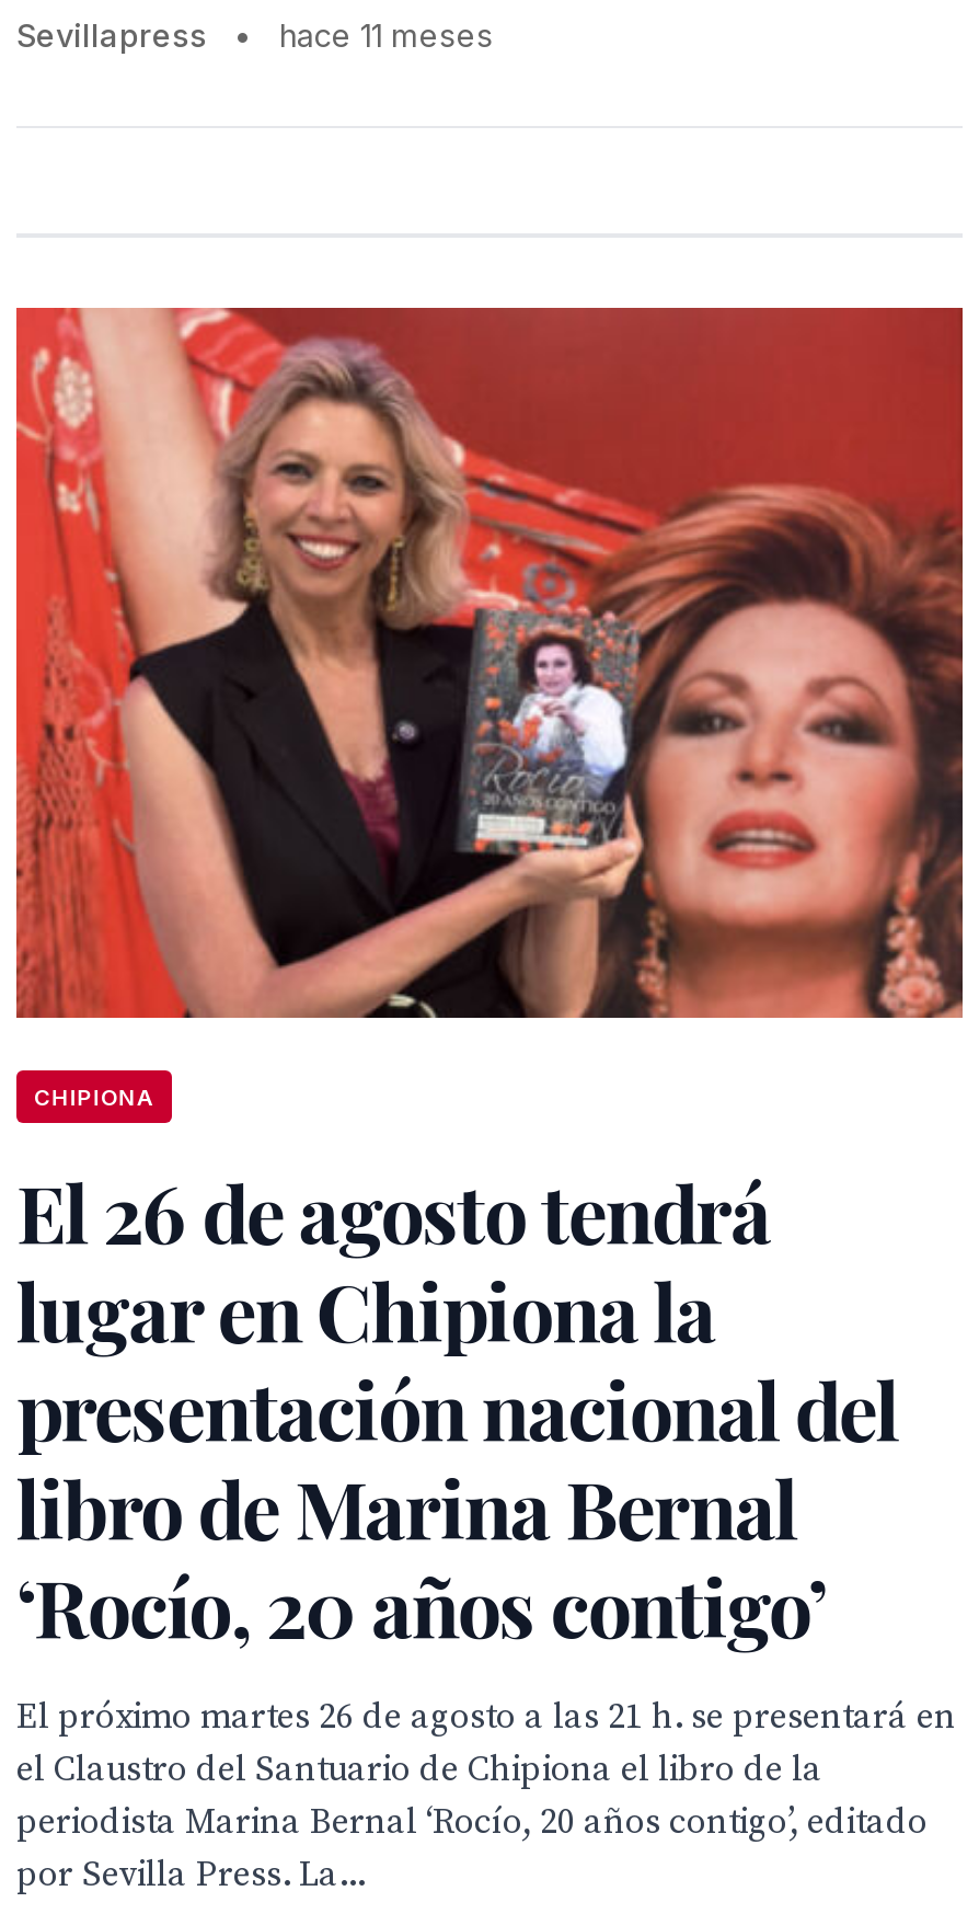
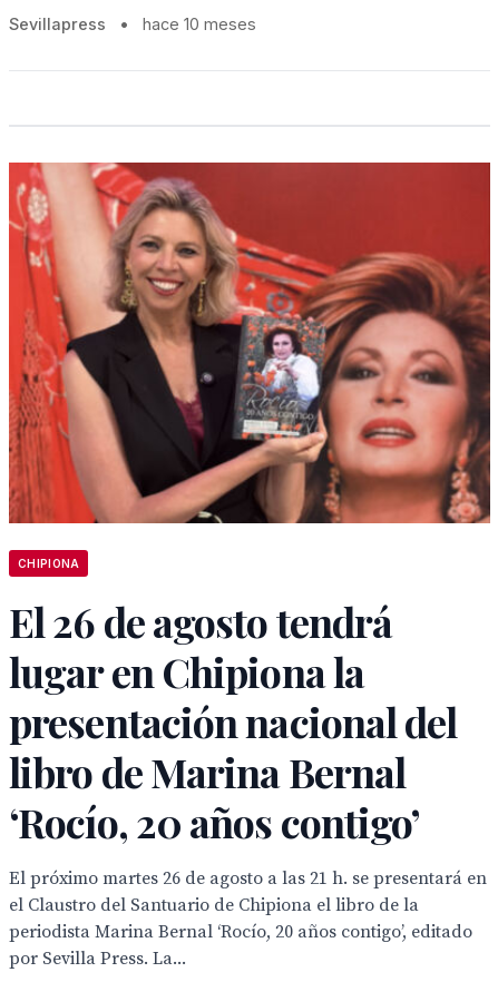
- hace 11 meses
+ hace 10 meses
